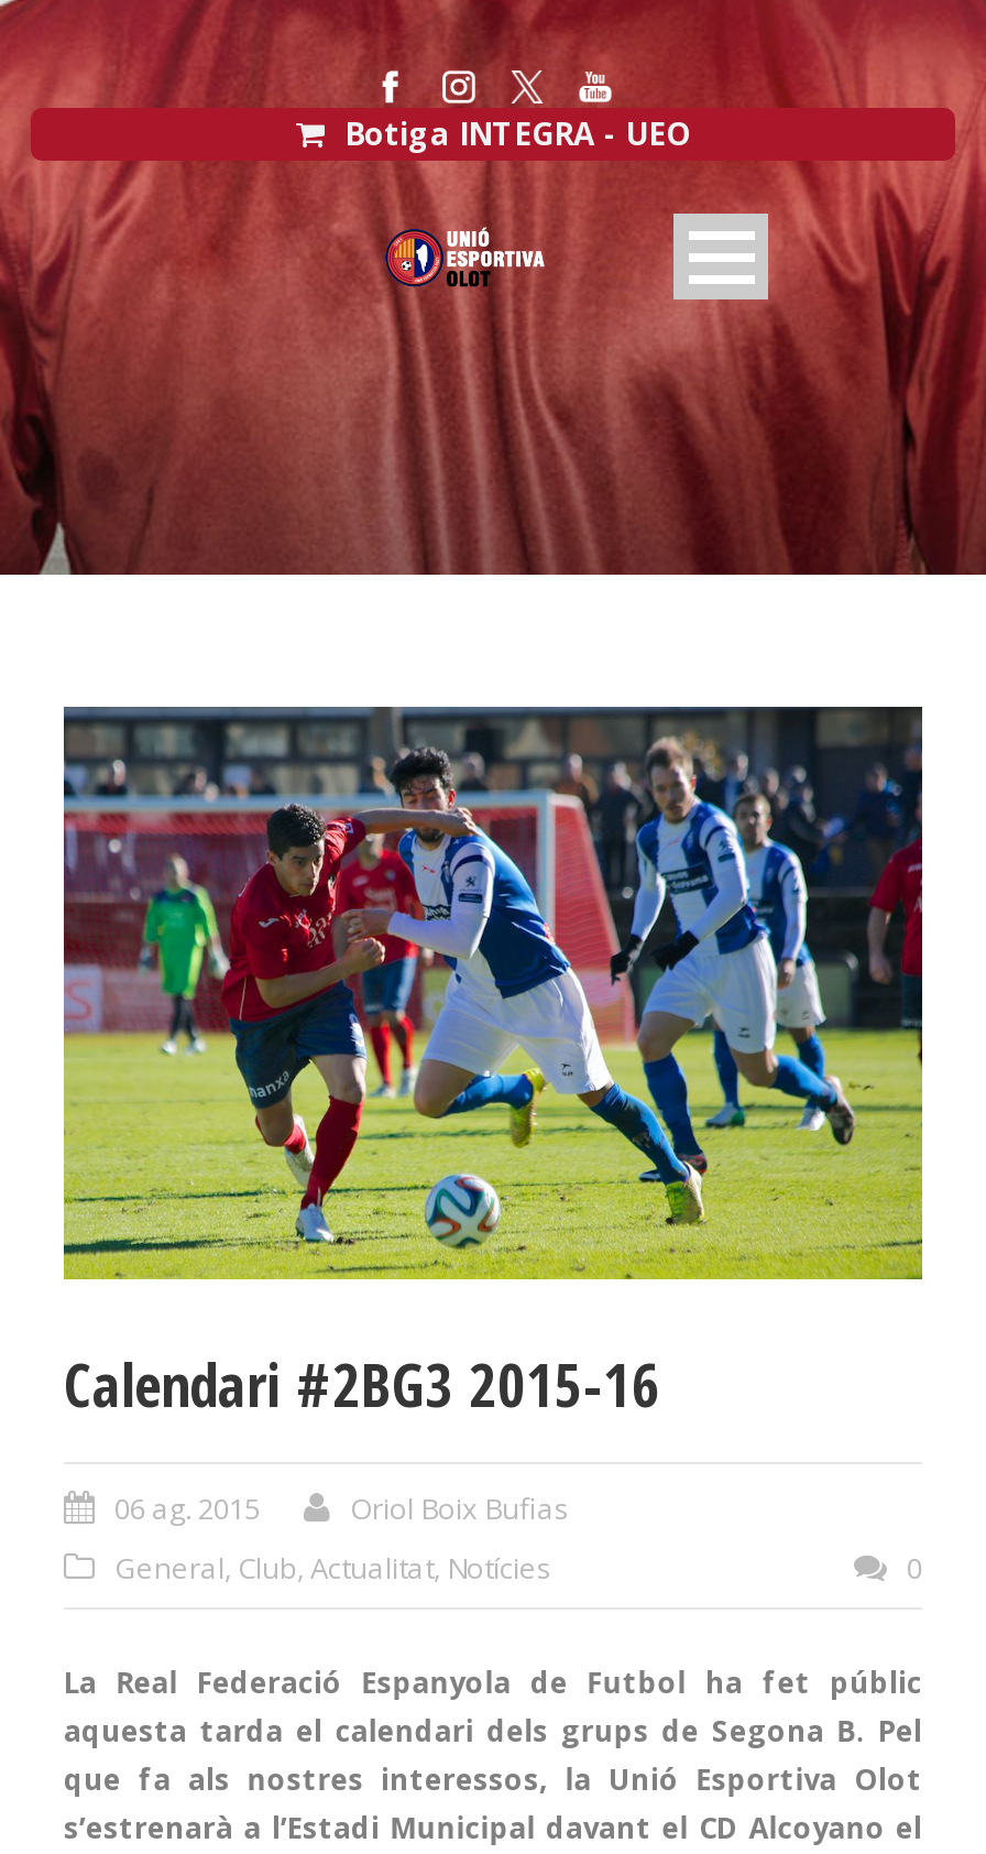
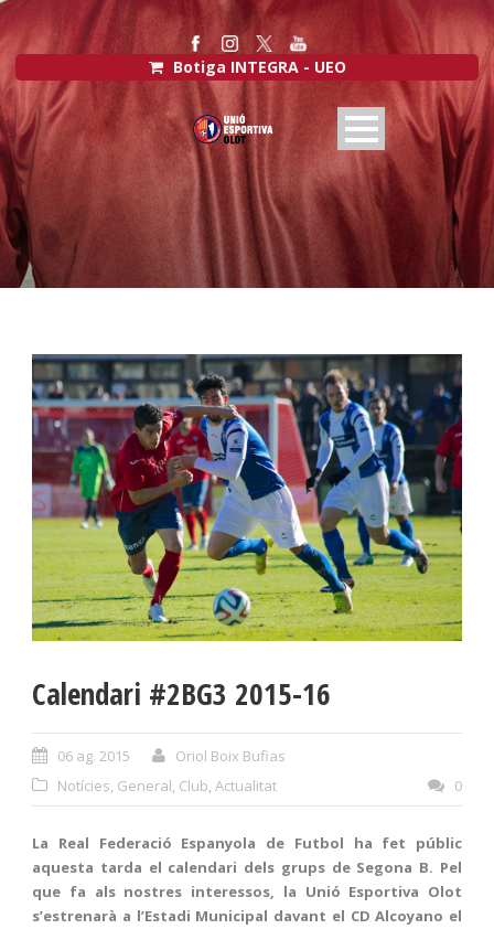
- General, Club, Actualitat, Notícies
+ Notícies, General, Club, Actualitat
